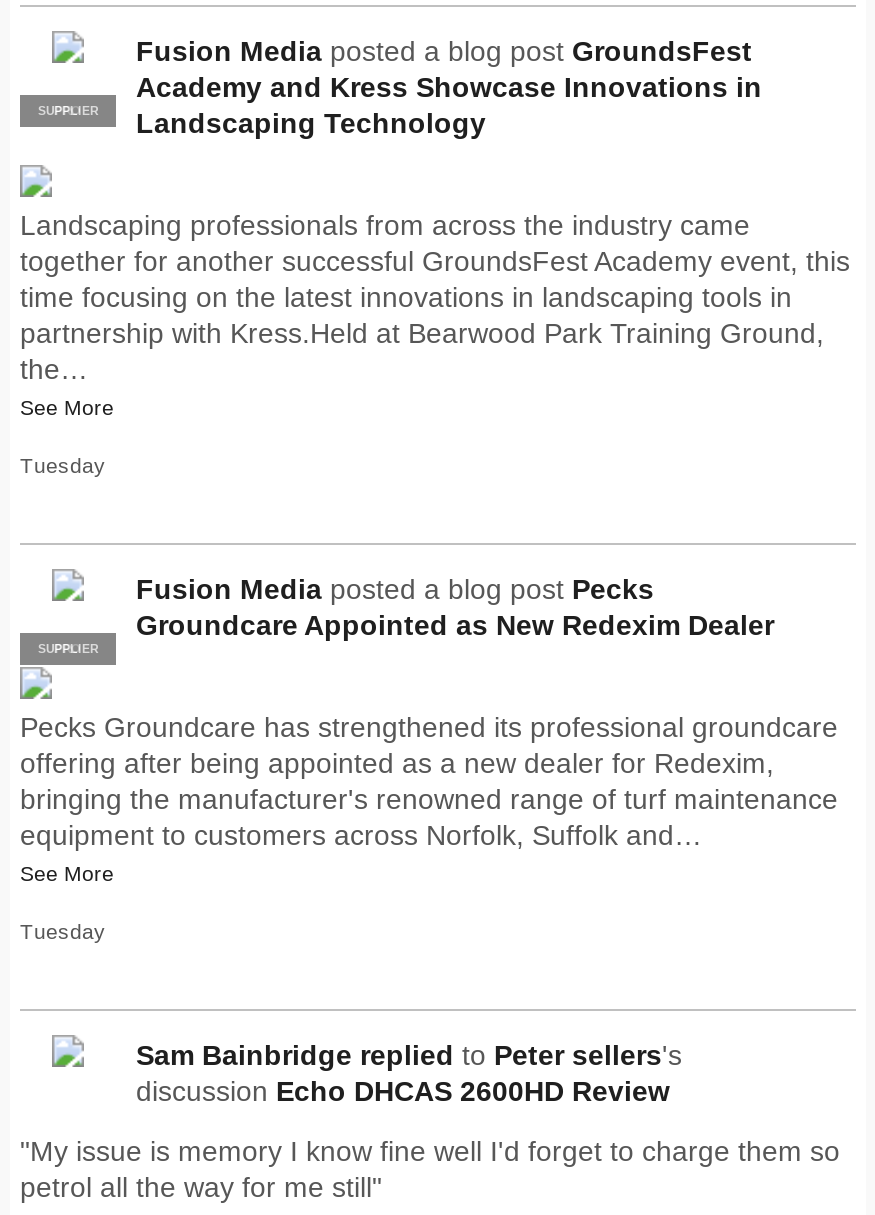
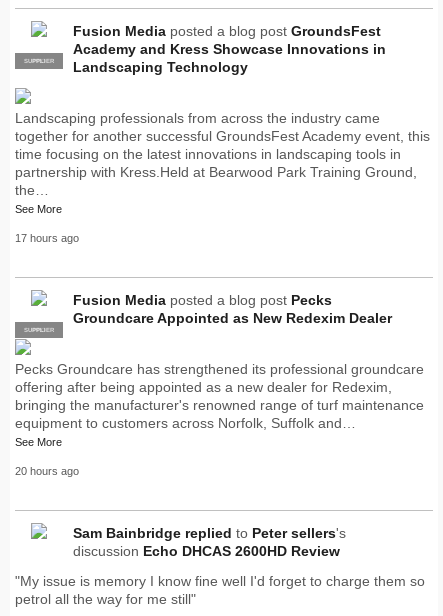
- Tuesday
+ 17 hours ago

- Tuesday
+ 20 hours ago
